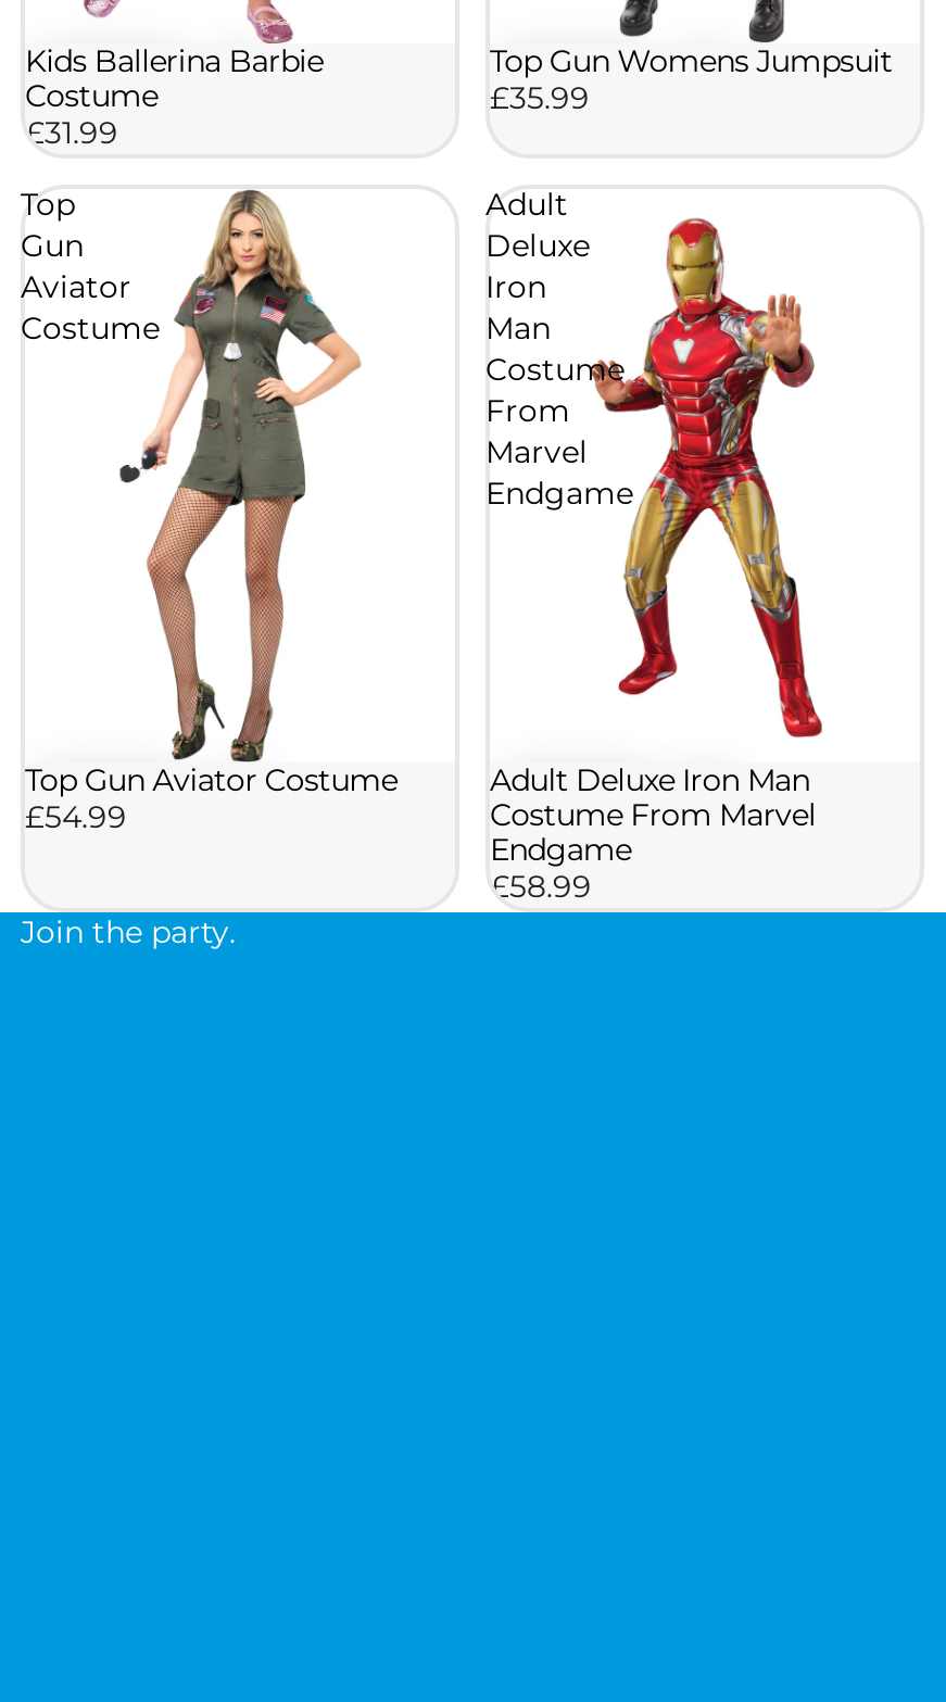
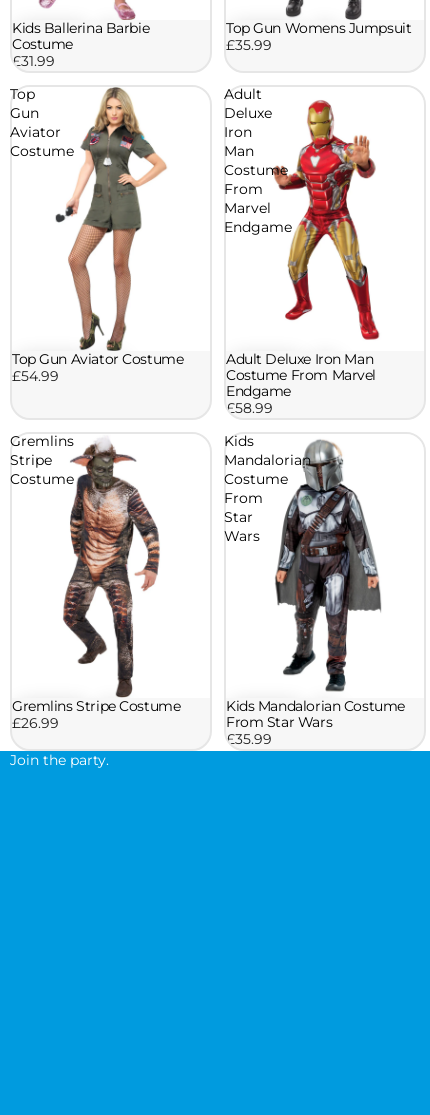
+ [image]
+ Gremlins
+ Stripe
+ Costume

+ Gremlins Stripe Costume
+ £26.99

+ [image]
+ Kids
+ Mandalorian
+ Costume
+ From
+ Star
+ Wars

+ Kids Mandalorian Costume
+ From Star Wars
+ £35.99
